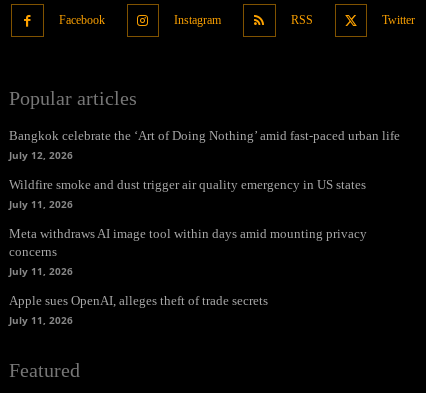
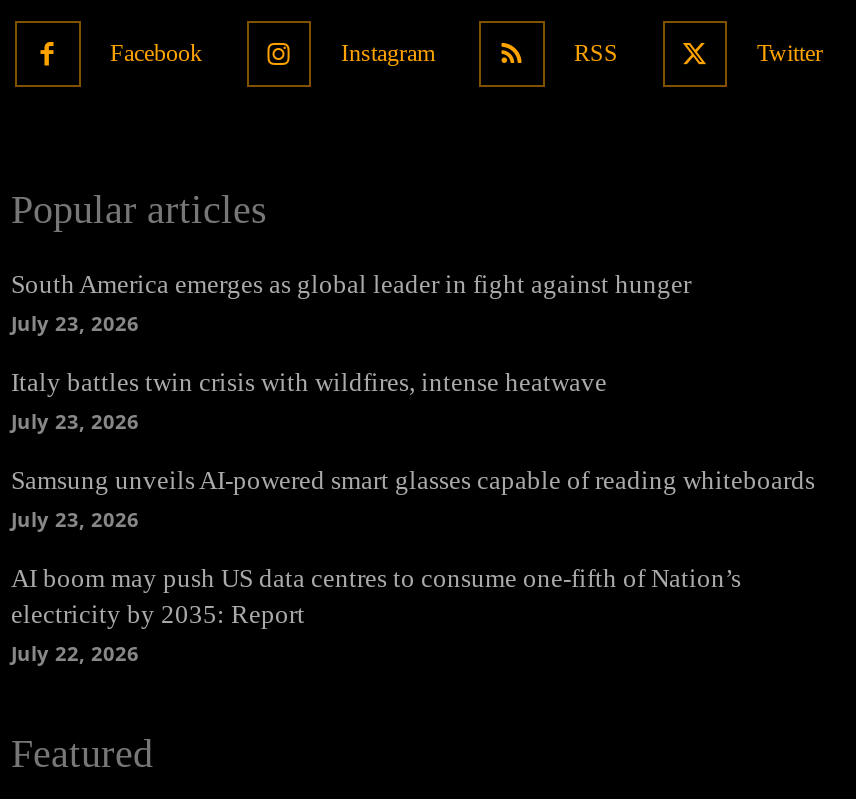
- Bangkok celebrate the ‘Art of Doing Nothing’ amid fast-paced urban life
- July 12, 2026
+ South America emerges as global leader in fight against hunger
+ July 23, 2026

- Wildfire smoke and dust trigger air quality emergency in US states
- July 11, 2026
+ Italy battles twin crisis with wildfires, intense heatwave
+ July 23, 2026

- Meta withdraws AI image tool within days amid mounting privacy
- concerns
- July 11, 2026
+ Samsung unveils AI-powered smart glasses capable of reading whiteboards
+ July 23, 2026

- Apple sues OpenAI, alleges theft of trade secrets
- July 11, 2026
+ AI boom may push US data centres to consume one-fifth of Nation’s
+ electricity by 2035: Report
+ July 22, 2026
